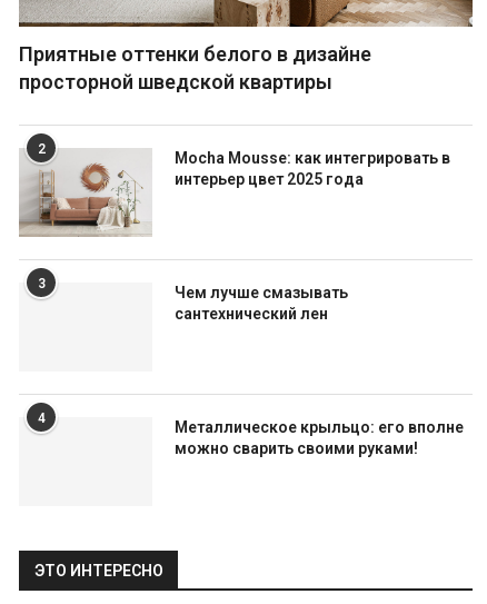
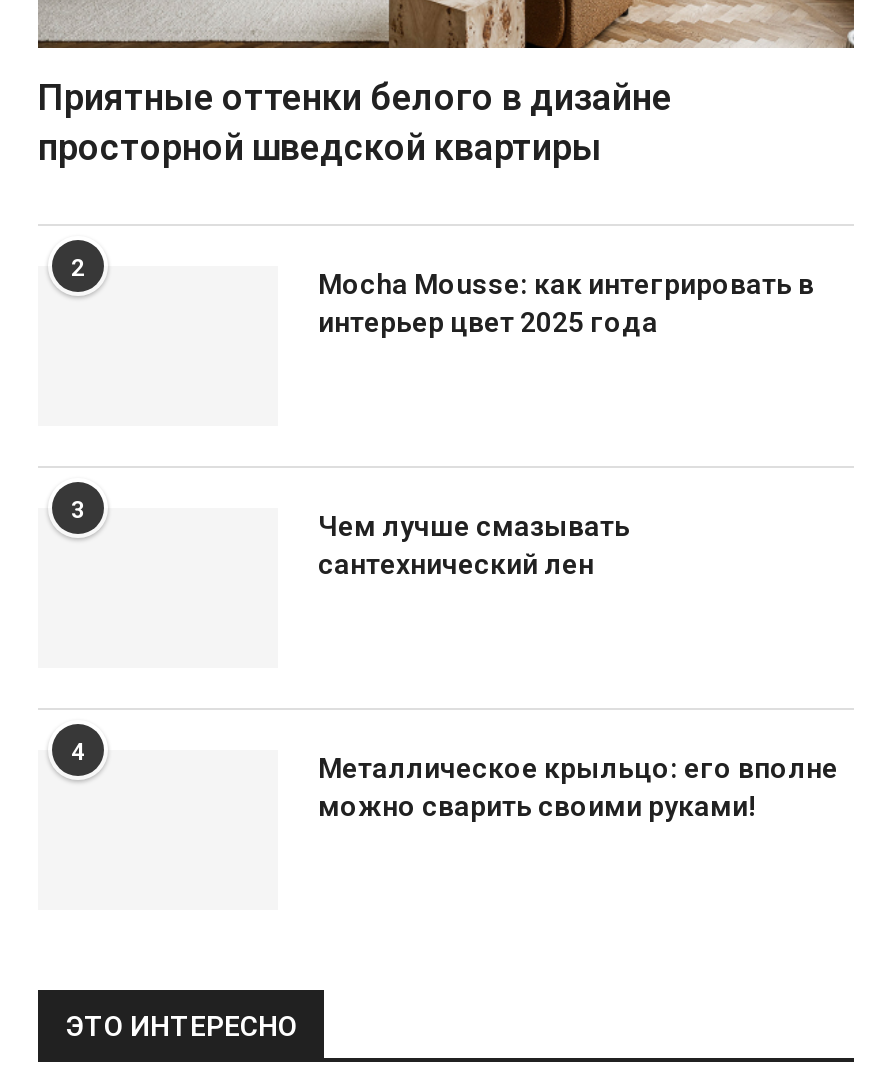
- [image]
